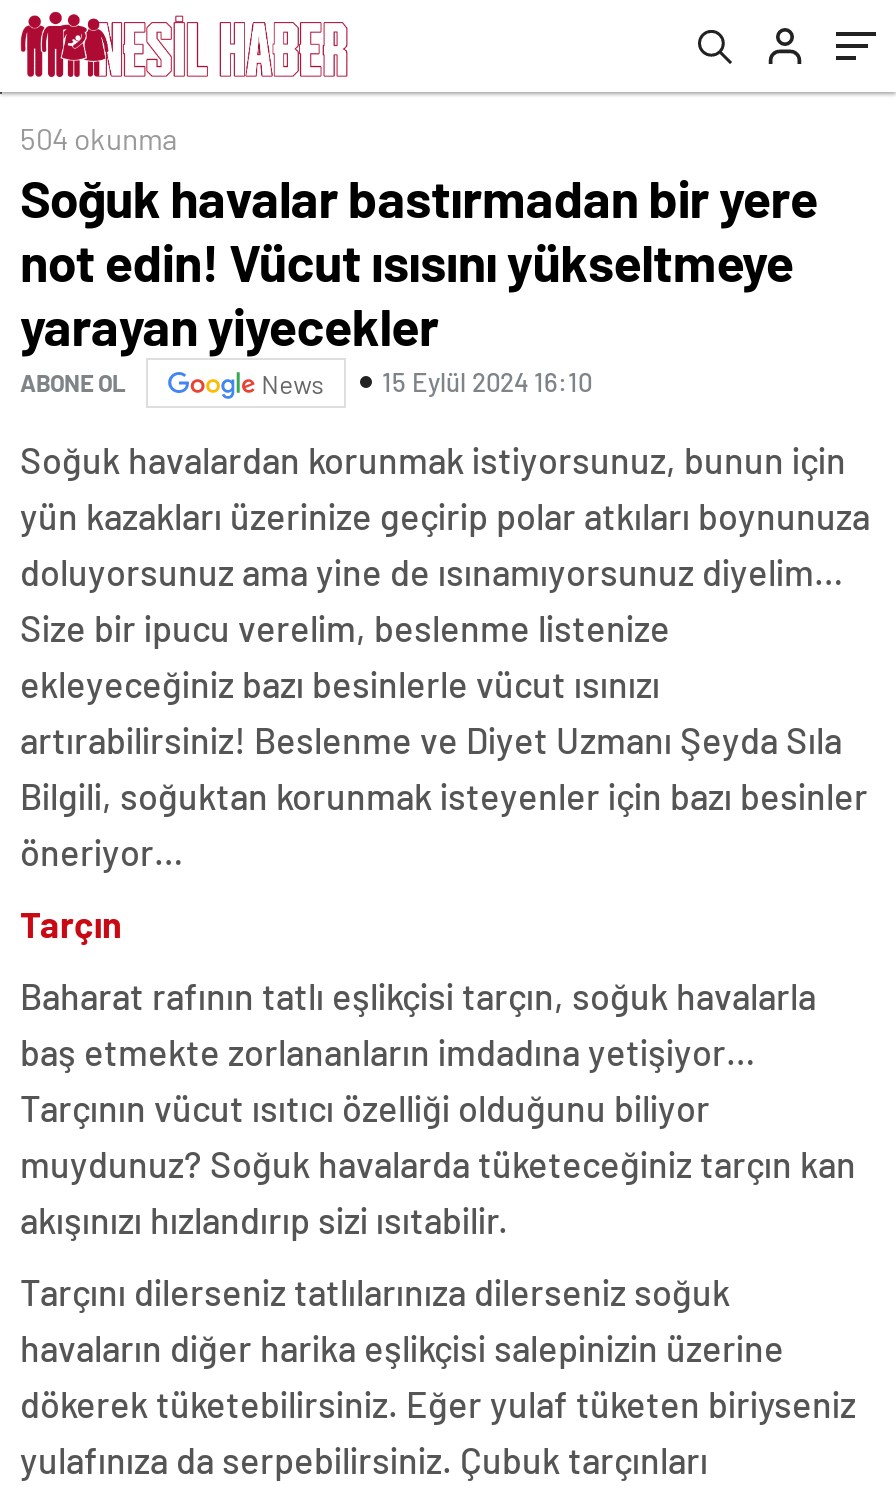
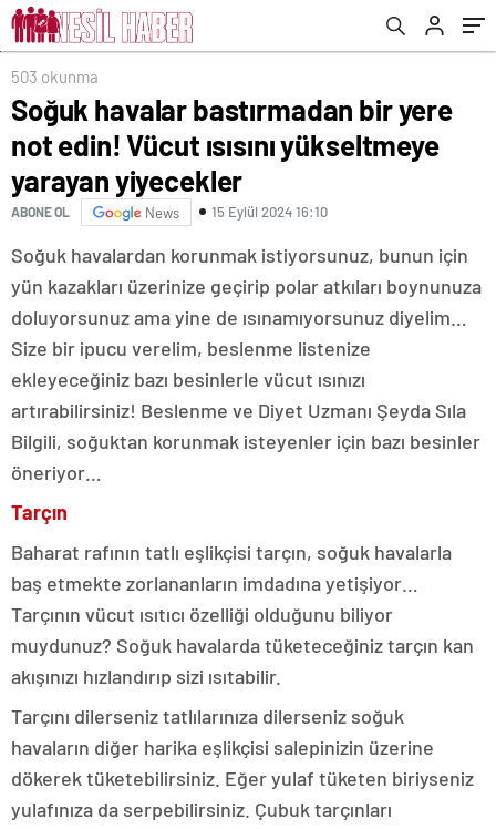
- 504 okunma
+ 503 okunma
